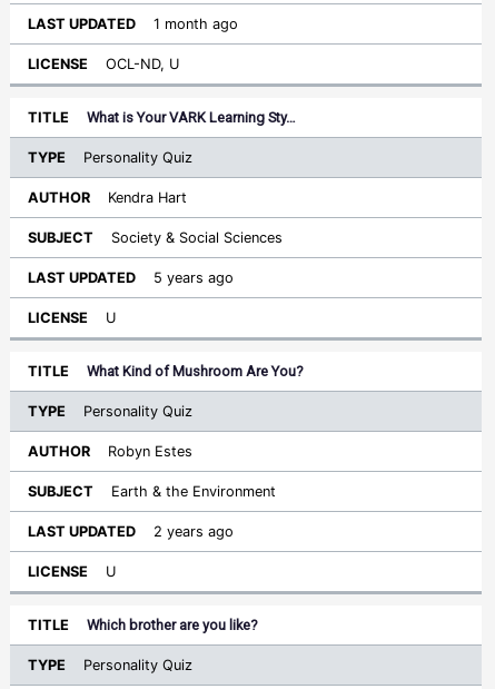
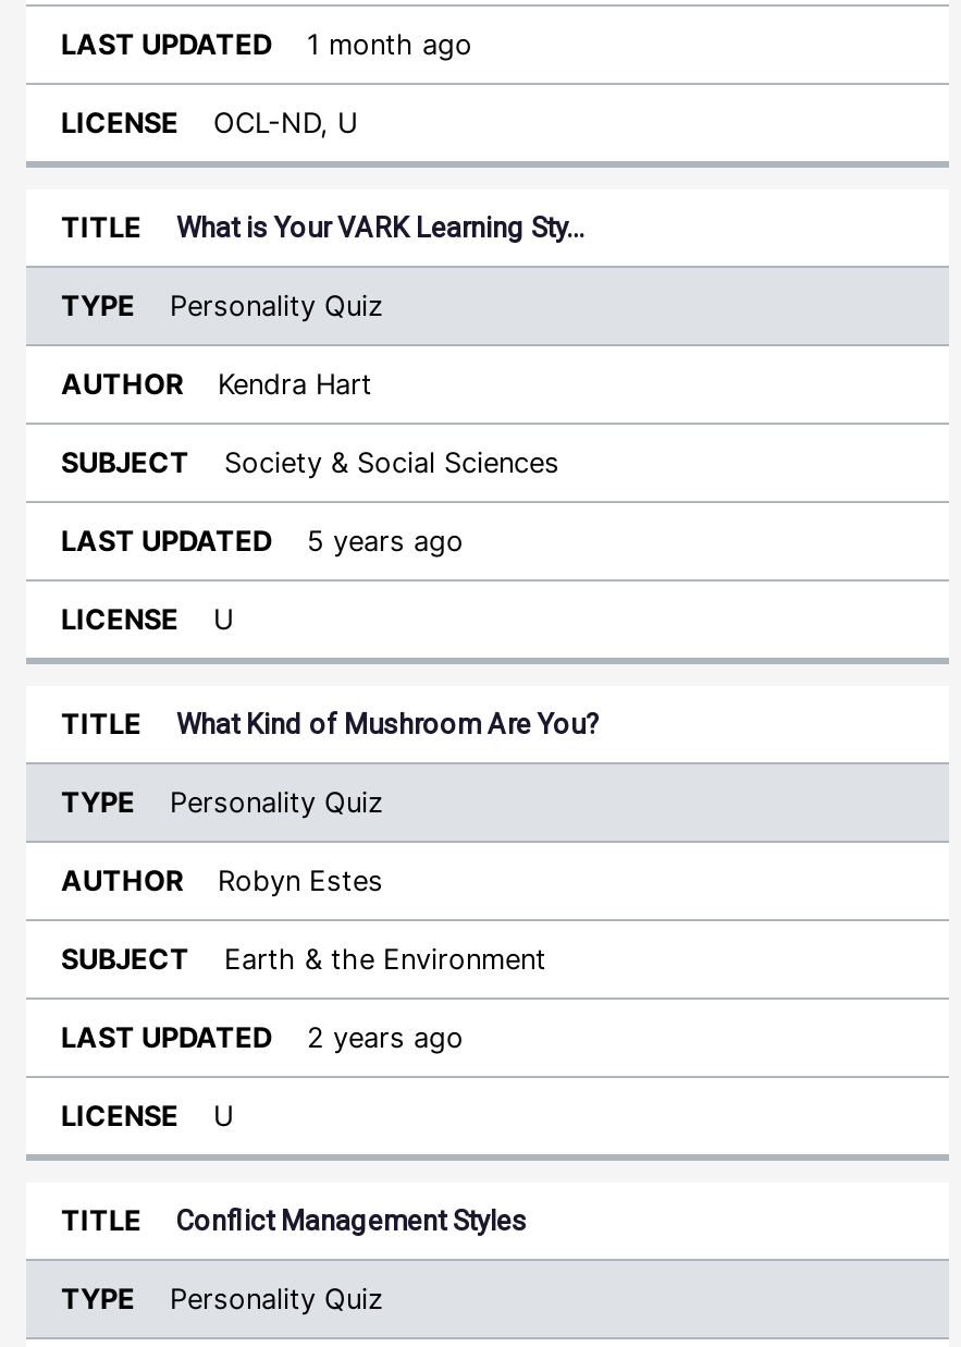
- Which brother are you like?
+ Conflict Management Styles
